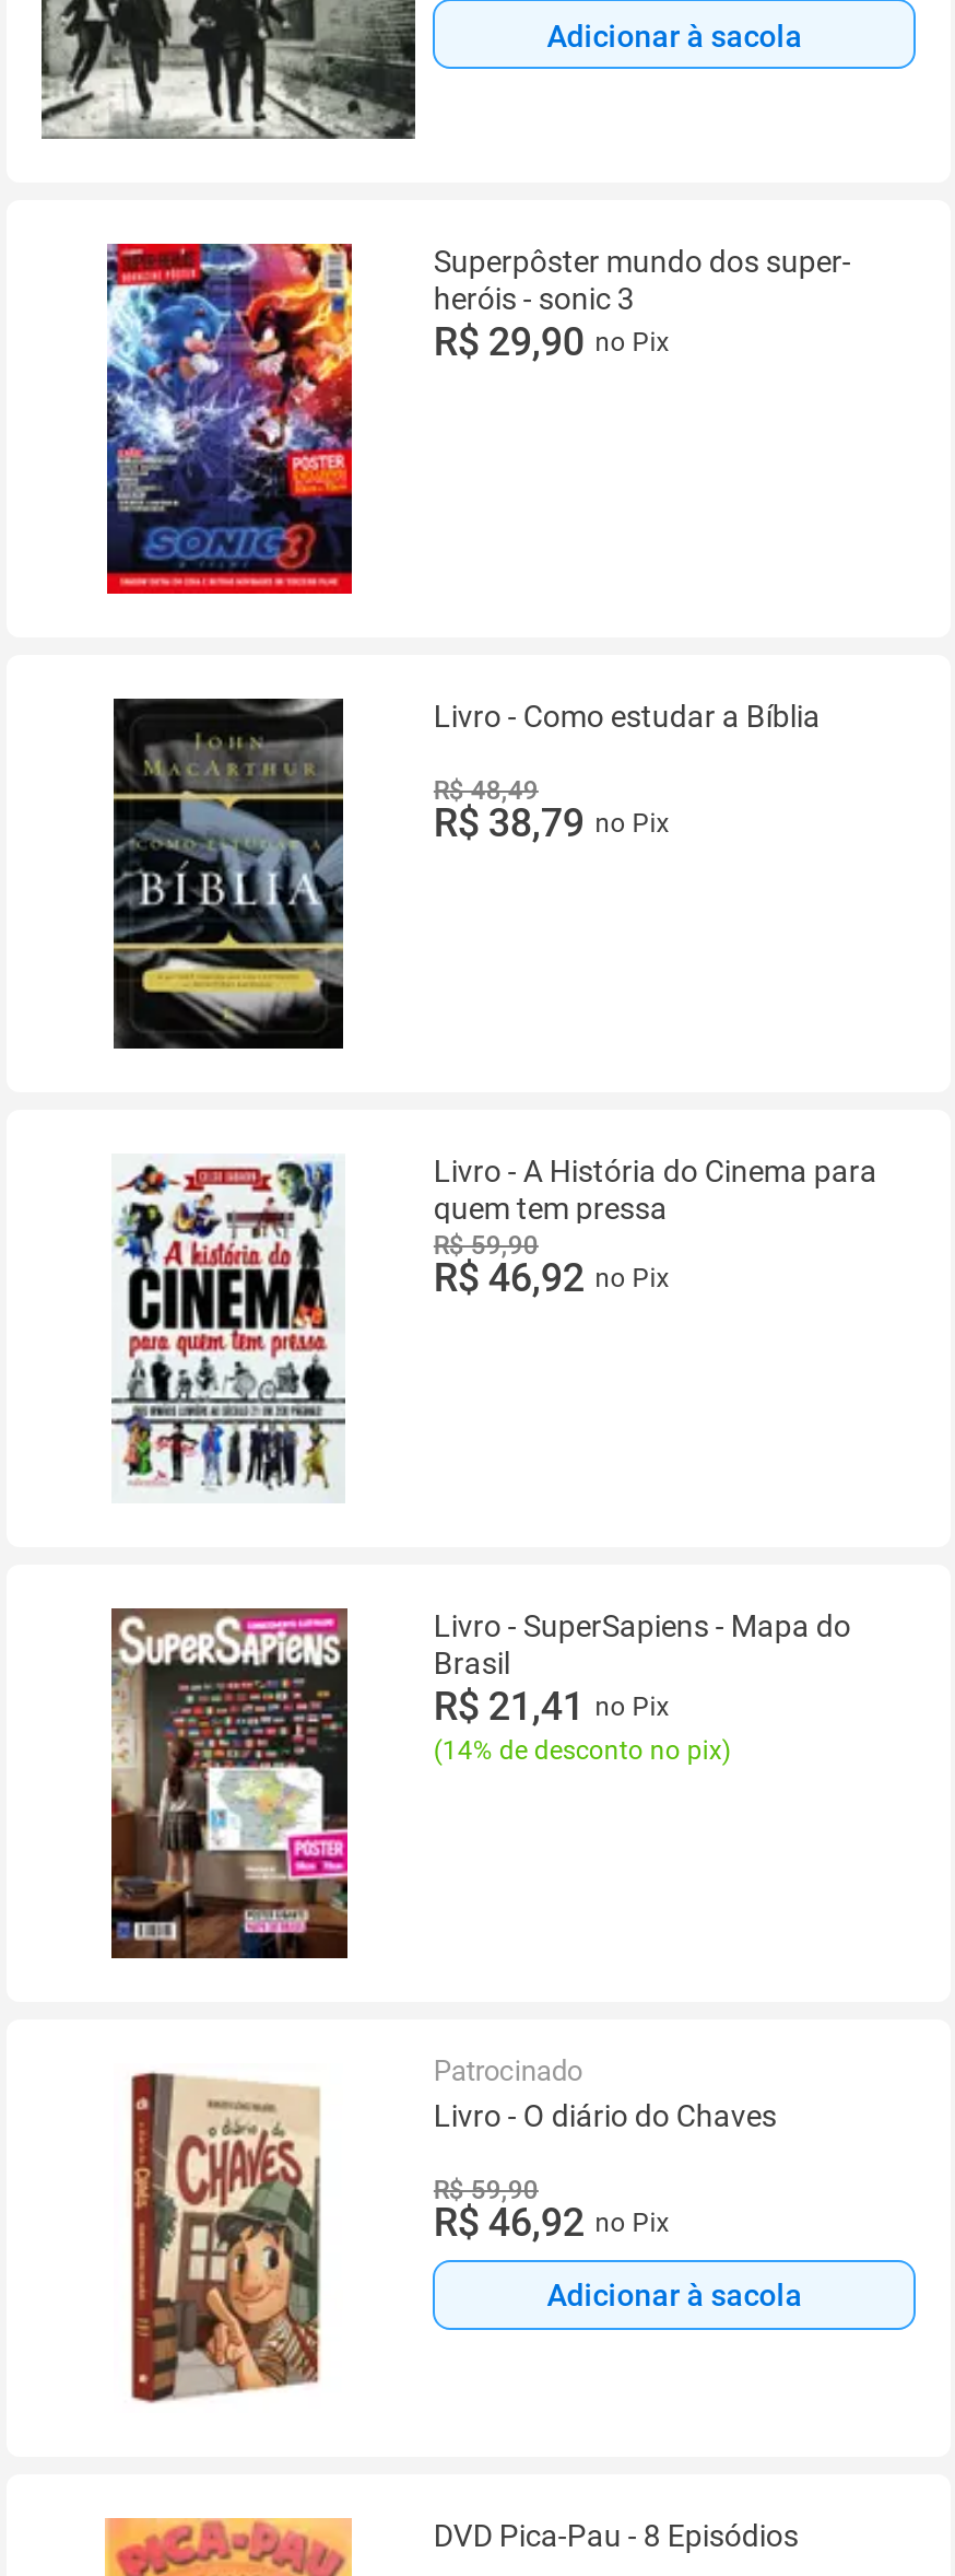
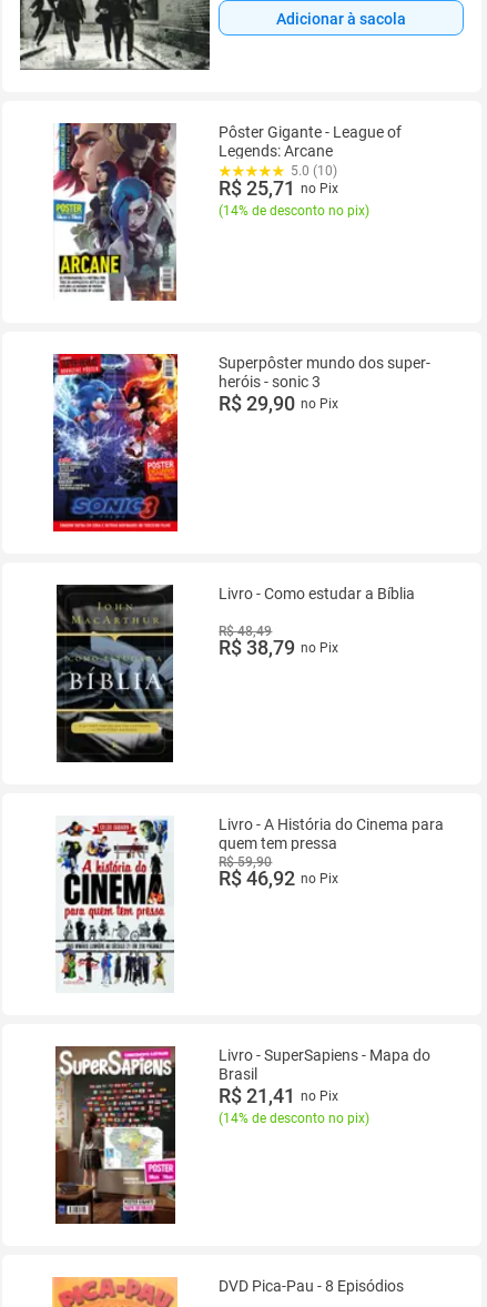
+ [image]
+ Pôster Gigante - League of
+ Legends: Arcane
+ 5.0 (10)
+ R$ 25,71 no Pix
+ (14% de desconto no pix)

moved down: [image] | Superpôster mundo dos super- | heróis - sonic 3 | ... | R$ 21,41 no Pix | (14% de desconto no pix)

moved down: [image]

- [image]
- Patrocinado
- Livro - O diário do Chaves
- R$ 59,90
- R$ 46,92 no Pix
- Adicionar à sacola
